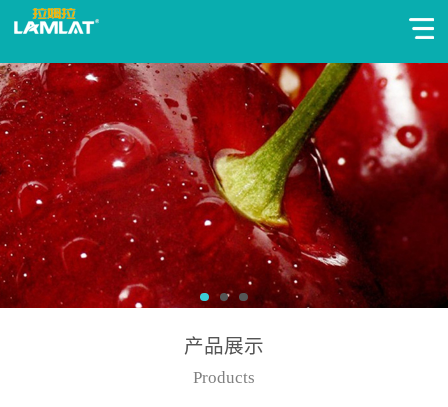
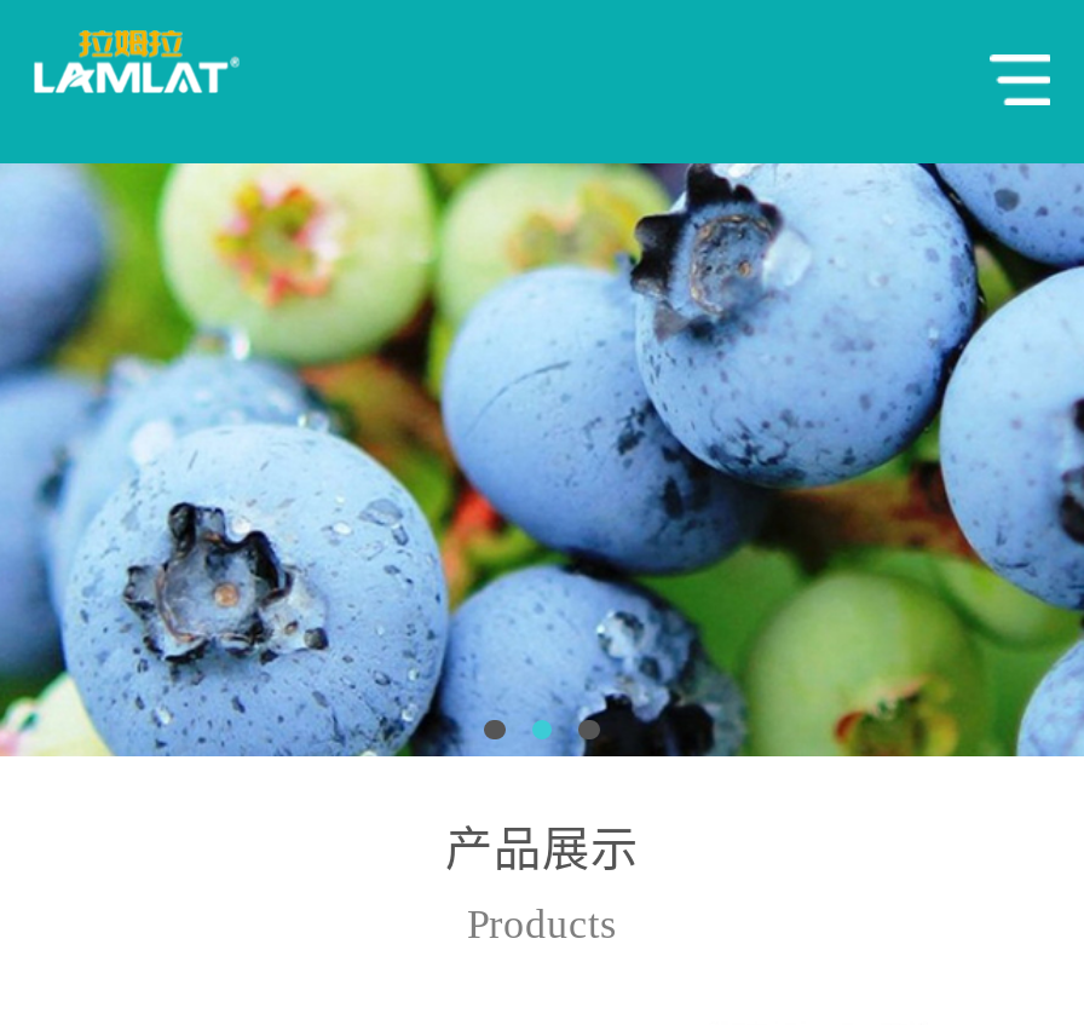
- [image]
+ [image]
